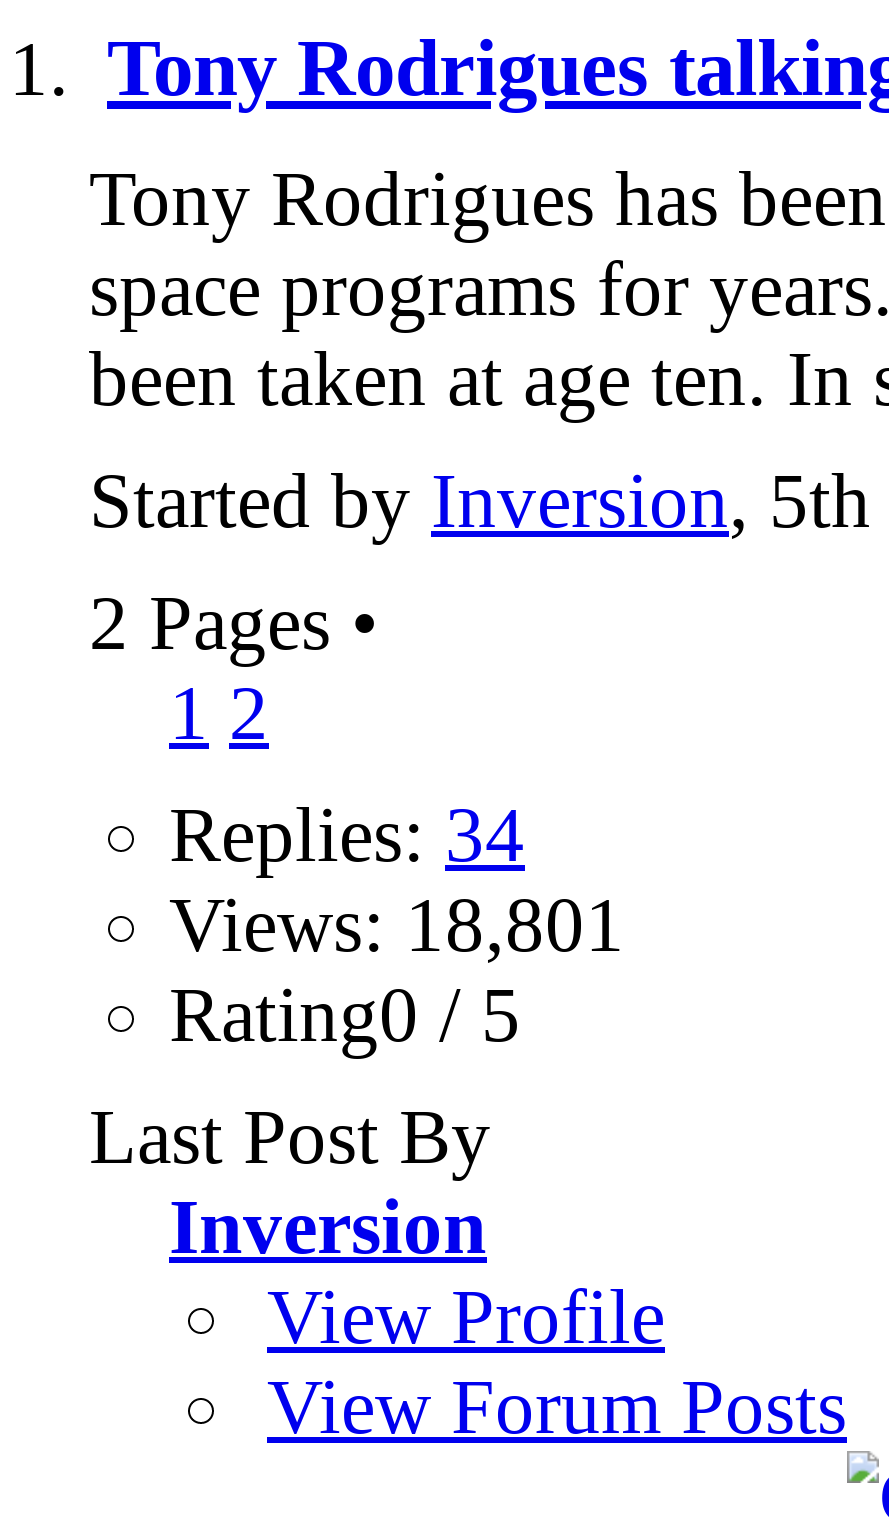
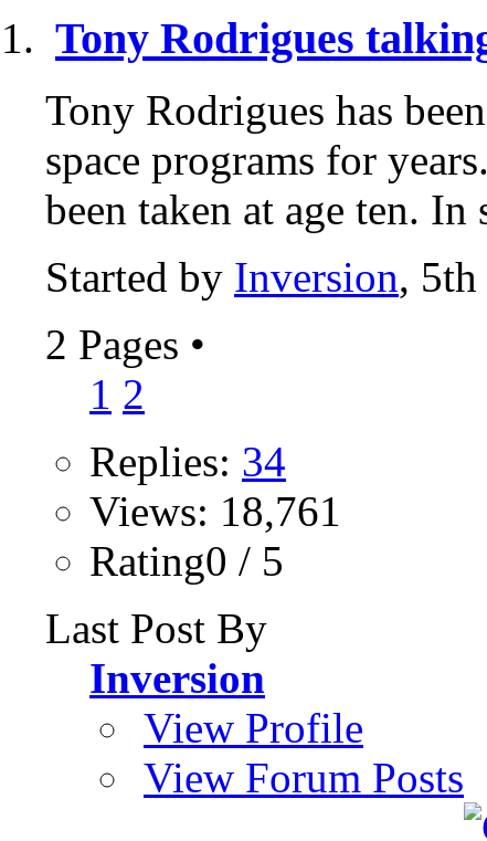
- Views: 18,801
+ Views: 18,761
